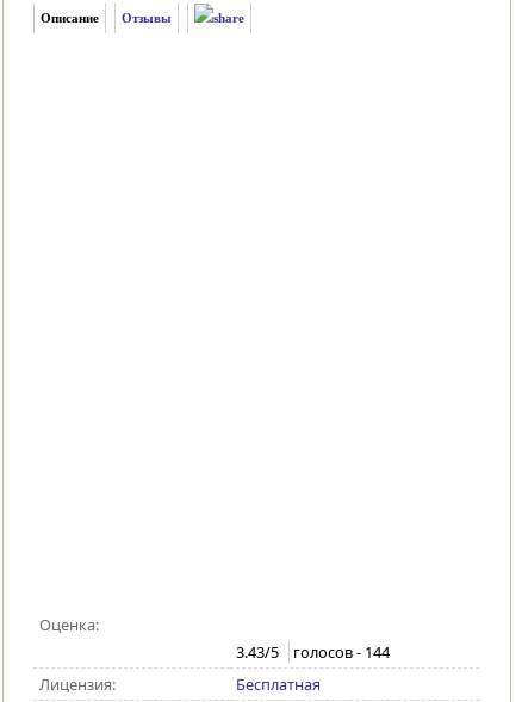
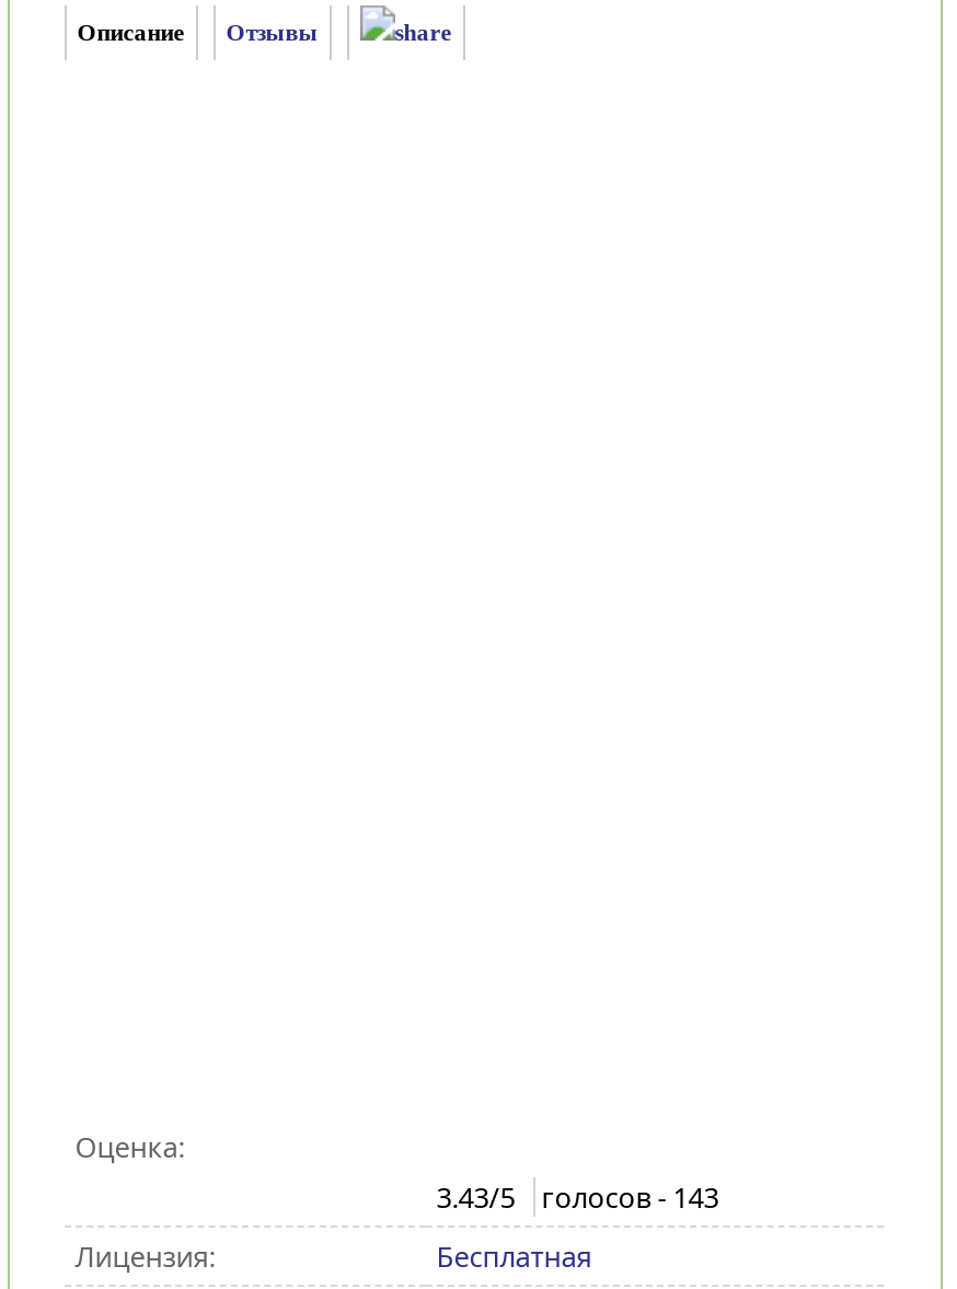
- 3.43/5 голосов - 144
+ 3.43/5 голосов - 143
